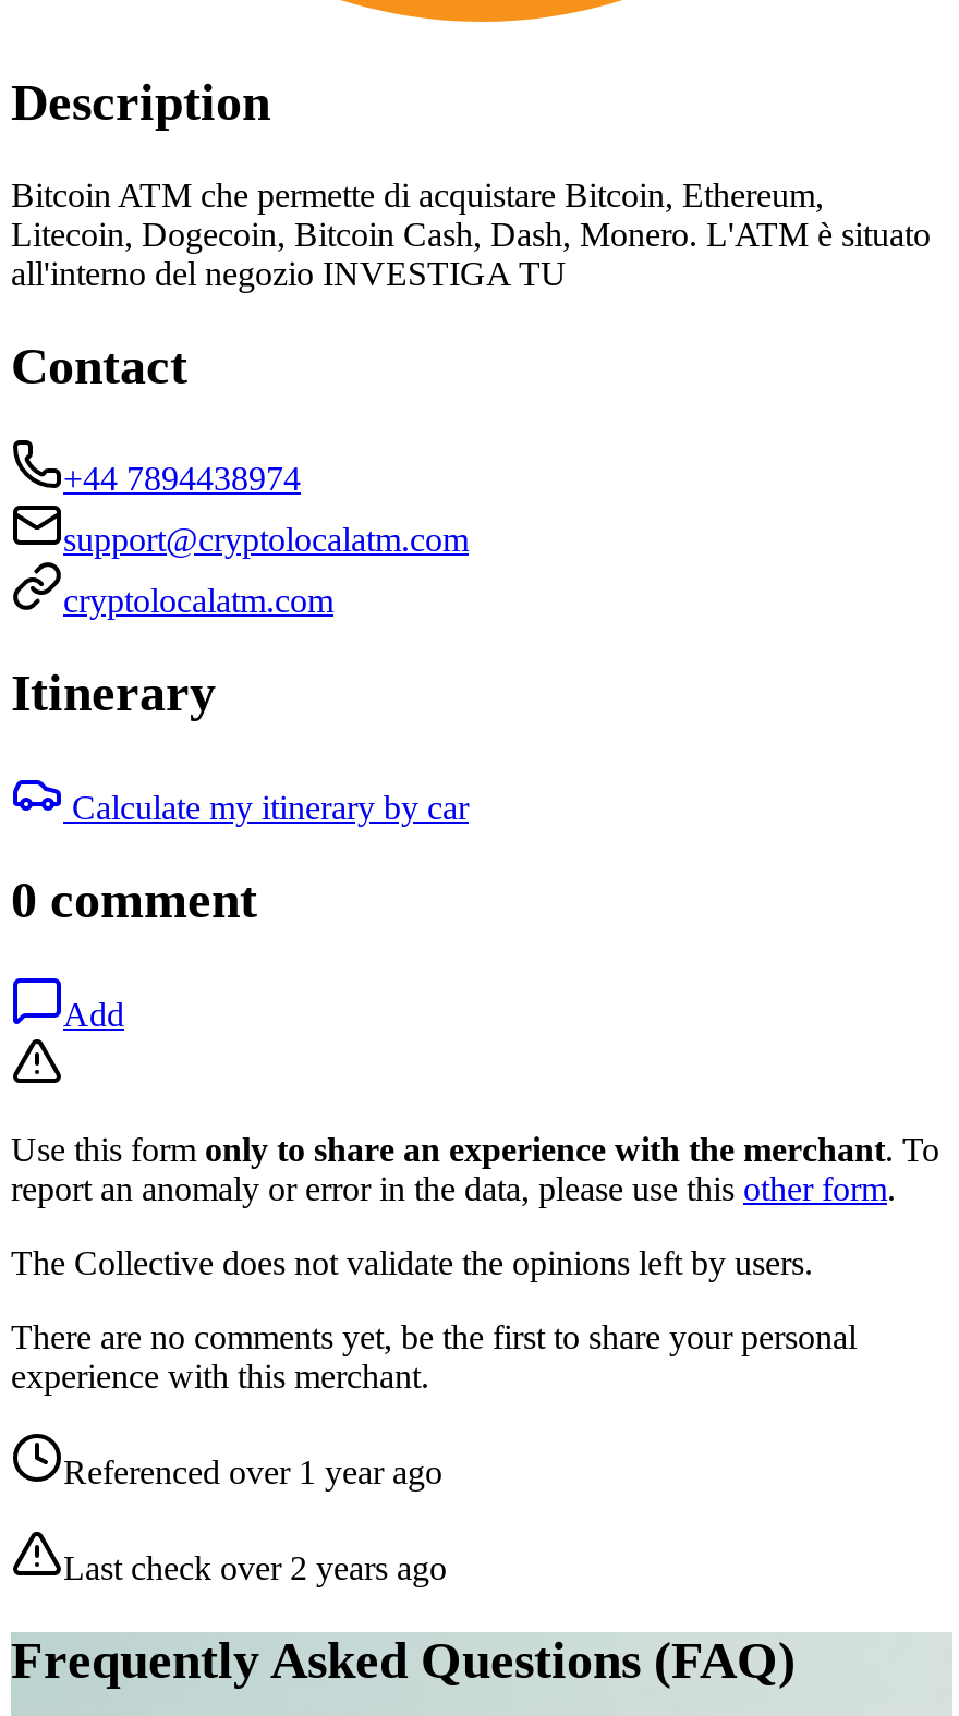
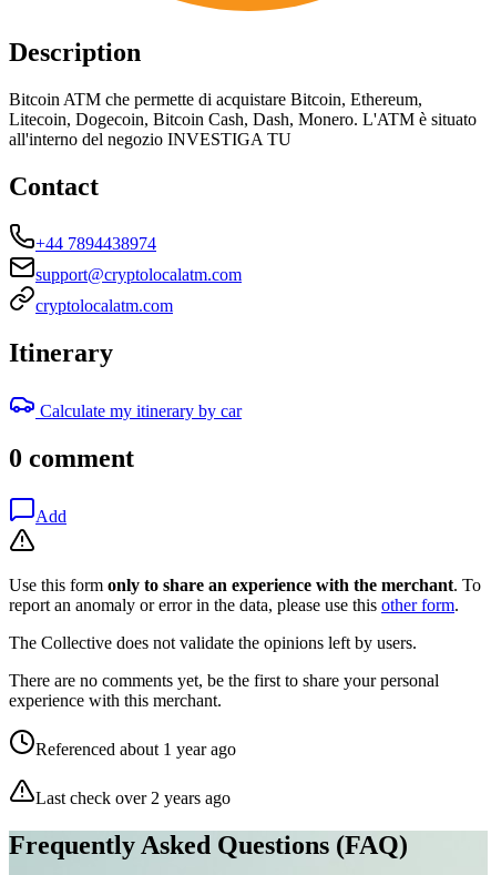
- Referenced over 1 year ago
+ Referenced about 1 year ago
